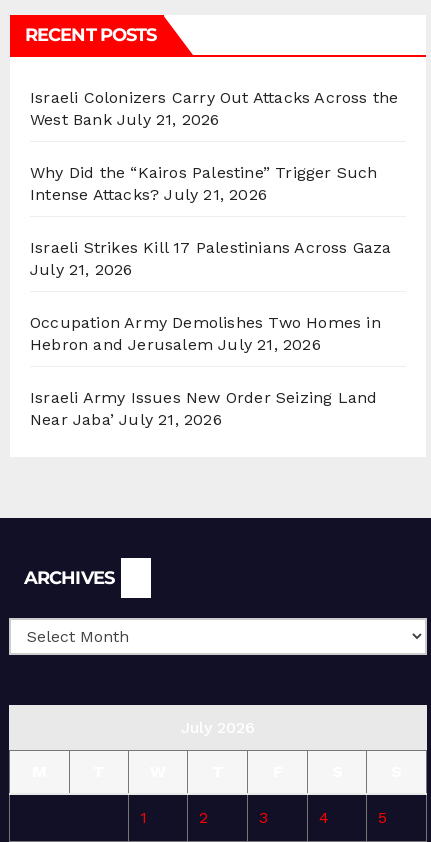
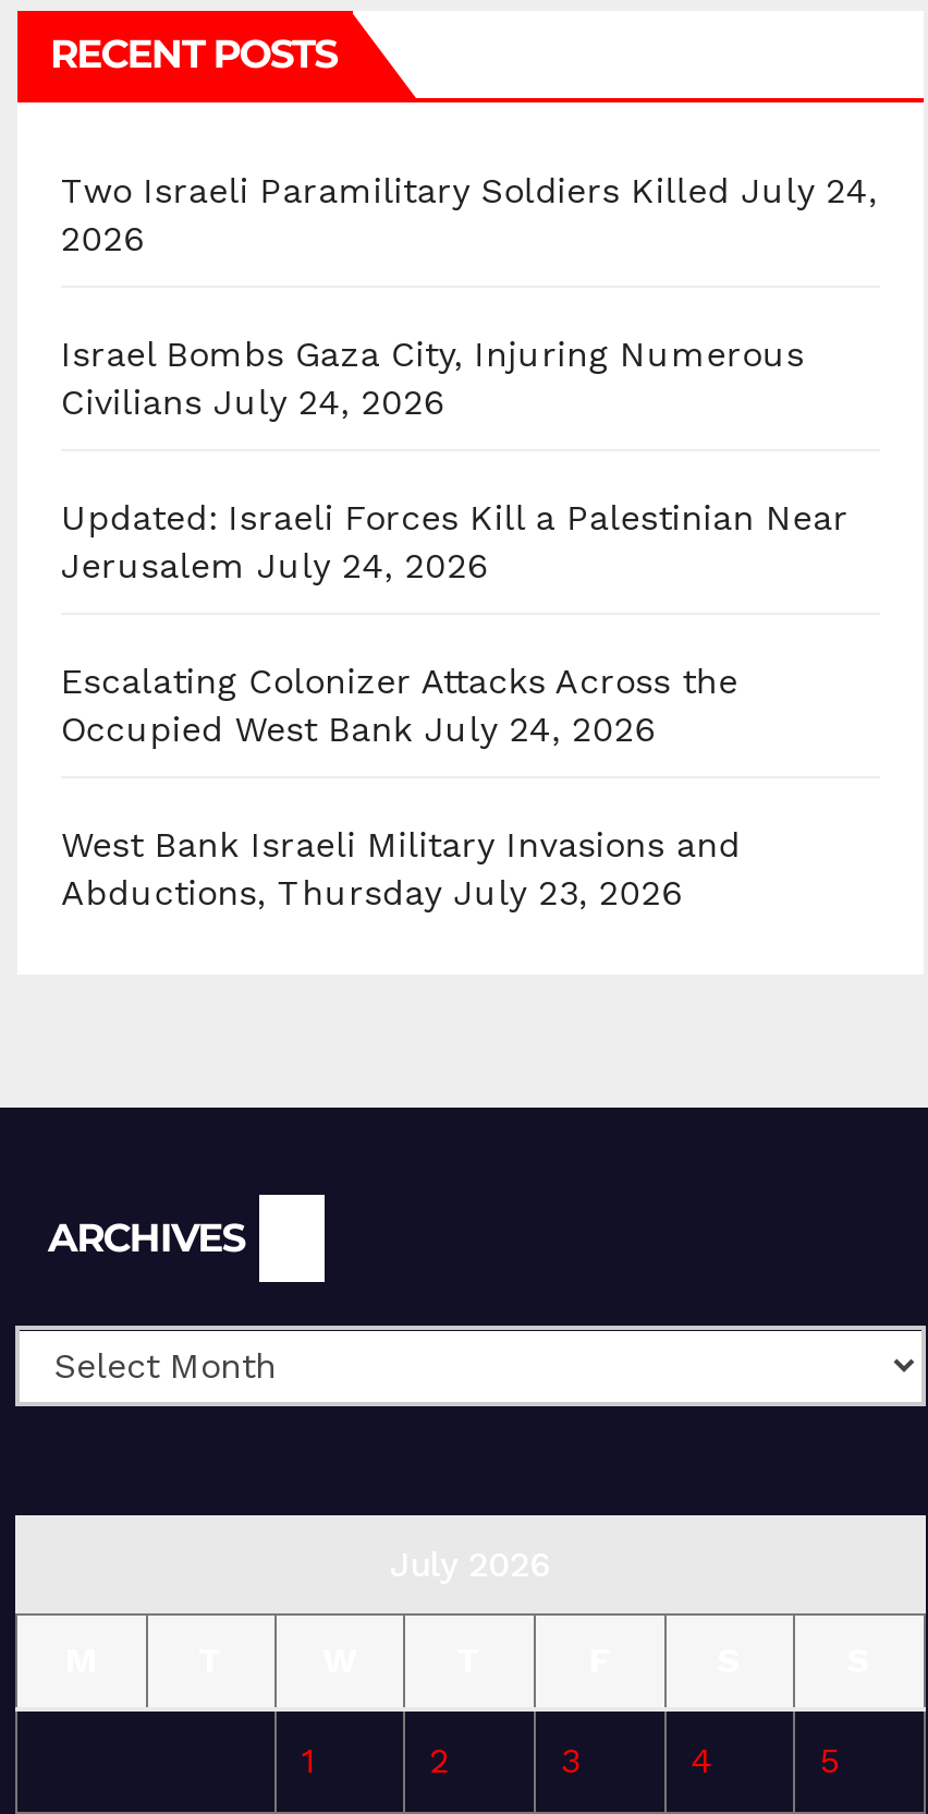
- Israeli Colonizers Carry Out Attacks Across the
- West Bank July 21, 2026
+ Two Israeli Paramilitary Soldiers Killed July 24,
+ 2026

- Why Did the “Kairos Palestine” Trigger Such
- Intense Attacks? July 21, 2026
+ Israel Bombs Gaza City, Injuring Numerous
+ Civilians July 24, 2026

- Israeli Strikes Kill 17 Palestinians Across Gaza
- July 21, 2026
+ Updated: Israeli Forces Kill a Palestinian Near
+ Jerusalem July 24, 2026

- Occupation Army Demolishes Two Homes in
- Hebron and Jerusalem July 21, 2026
+ Escalating Colonizer Attacks Across the
+ Occupied West Bank July 24, 2026

- Israeli Army Issues New Order Seizing Land
- Near Jaba’ July 21, 2026
+ West Bank Israeli Military Invasions and
+ Abductions, Thursday July 23, 2026
